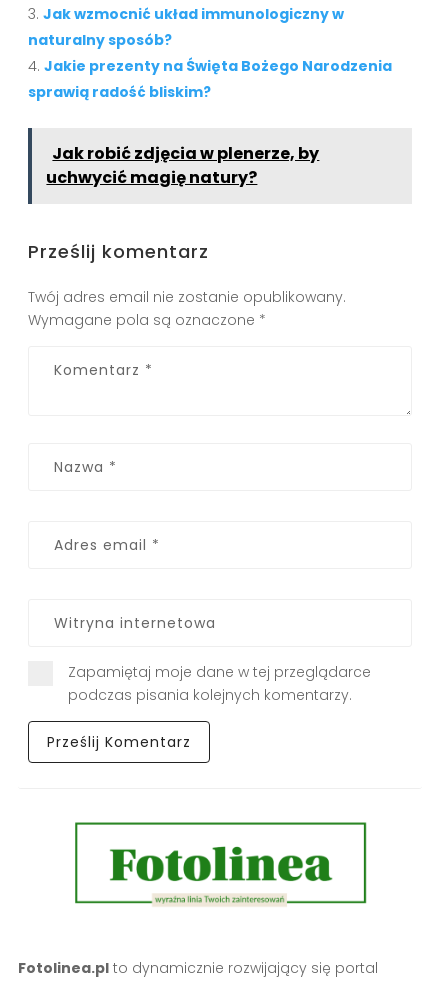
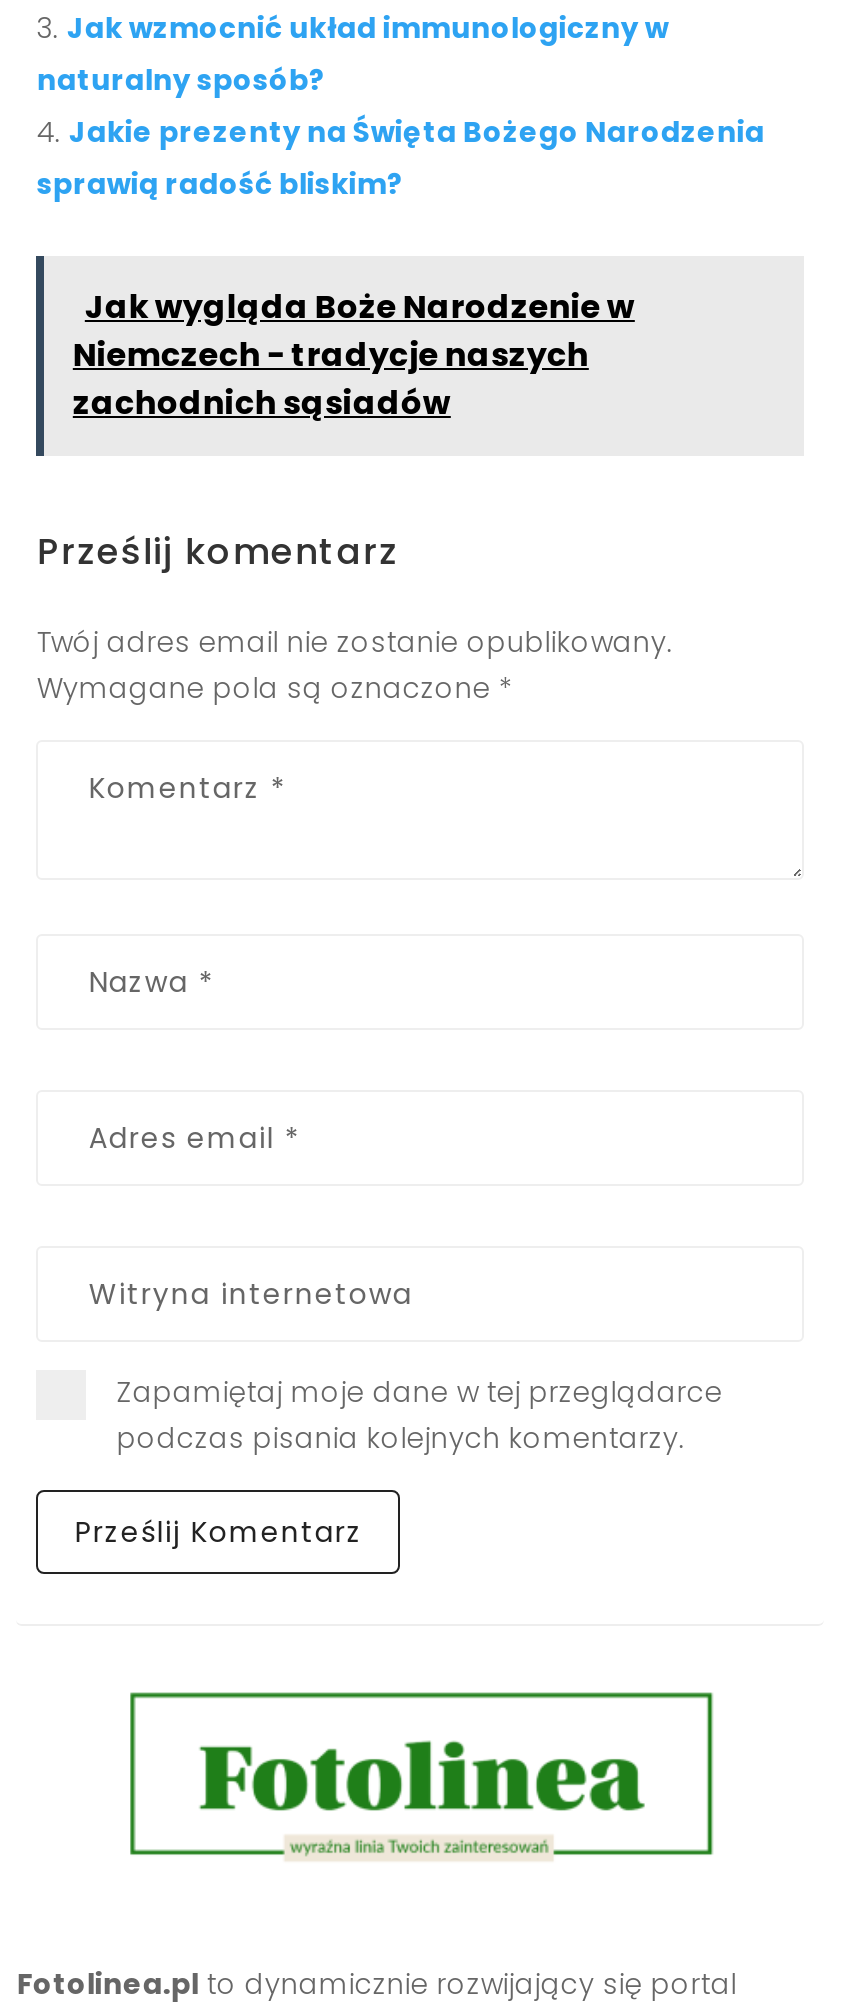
- Jak robić zdjęcia w plenerze, by
- uchwycić magię natury?
+ Jak wygląda Boże Narodzenie w
+ Niemczech - tradycje naszych
+ zachodnich sąsiadów
